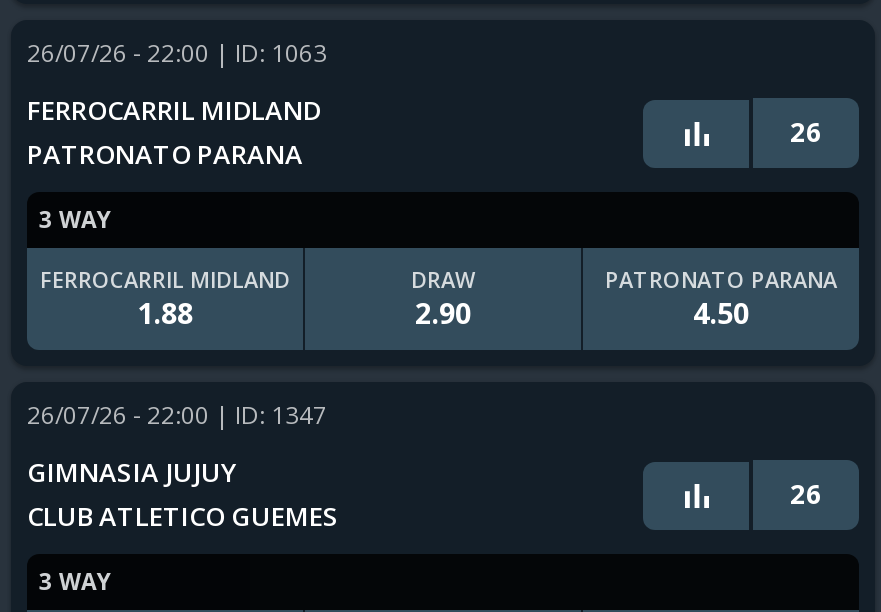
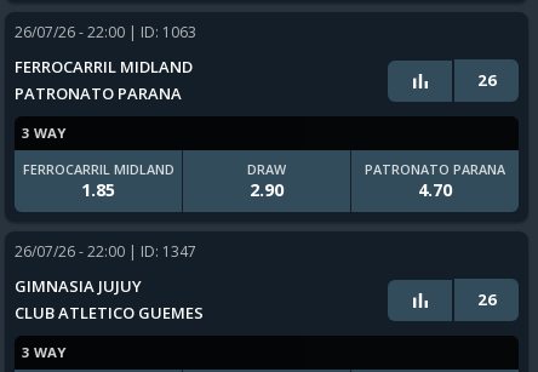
- 1.88
+ 1.85

- 4.50
+ 4.70
